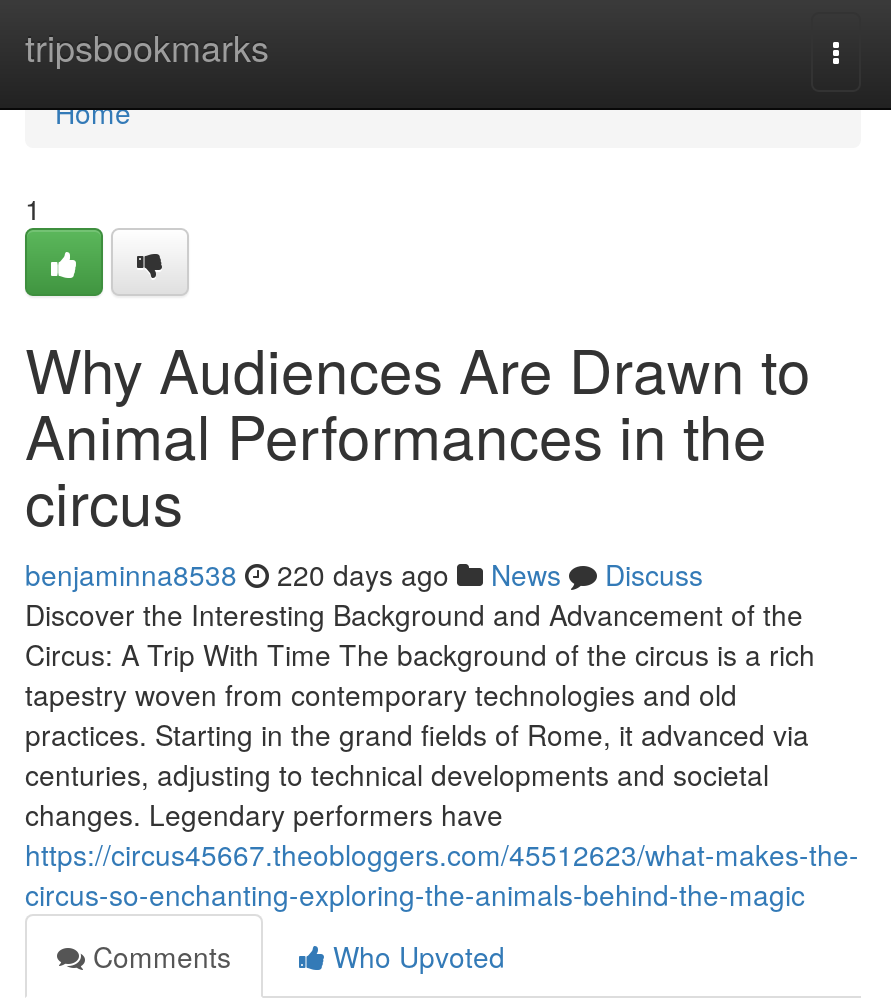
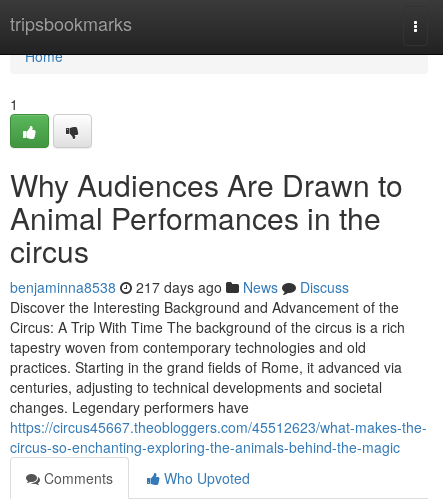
- benjaminna8538 220 days ago News Discuss
+ benjaminna8538 217 days ago News Discuss
